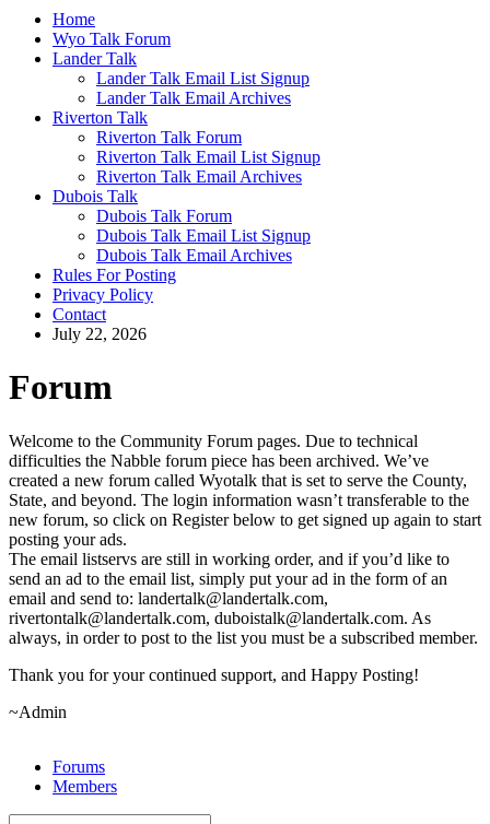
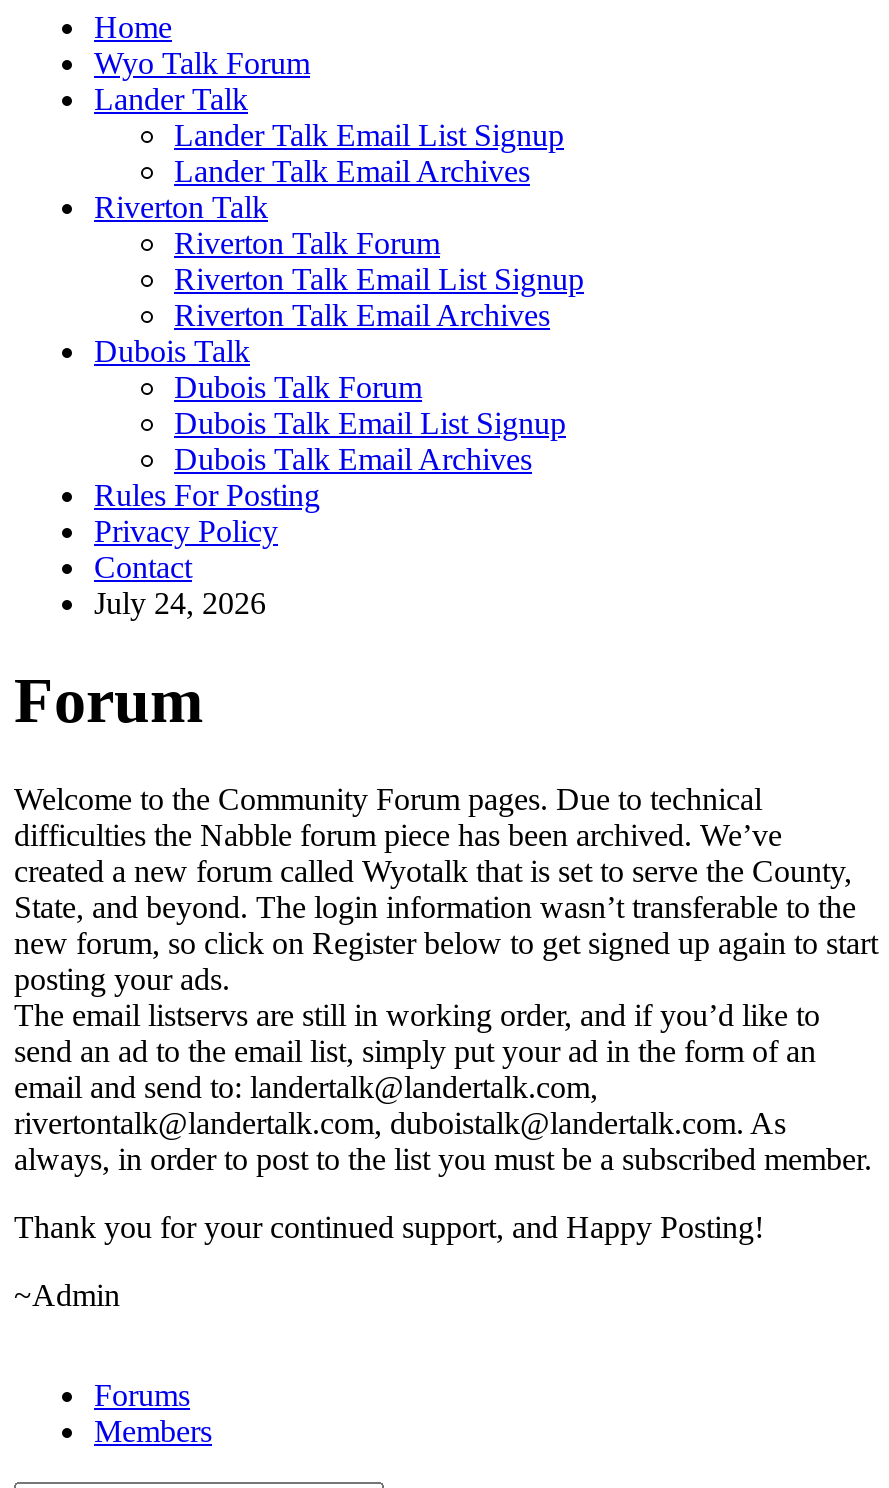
- July 22, 2026
+ July 24, 2026
